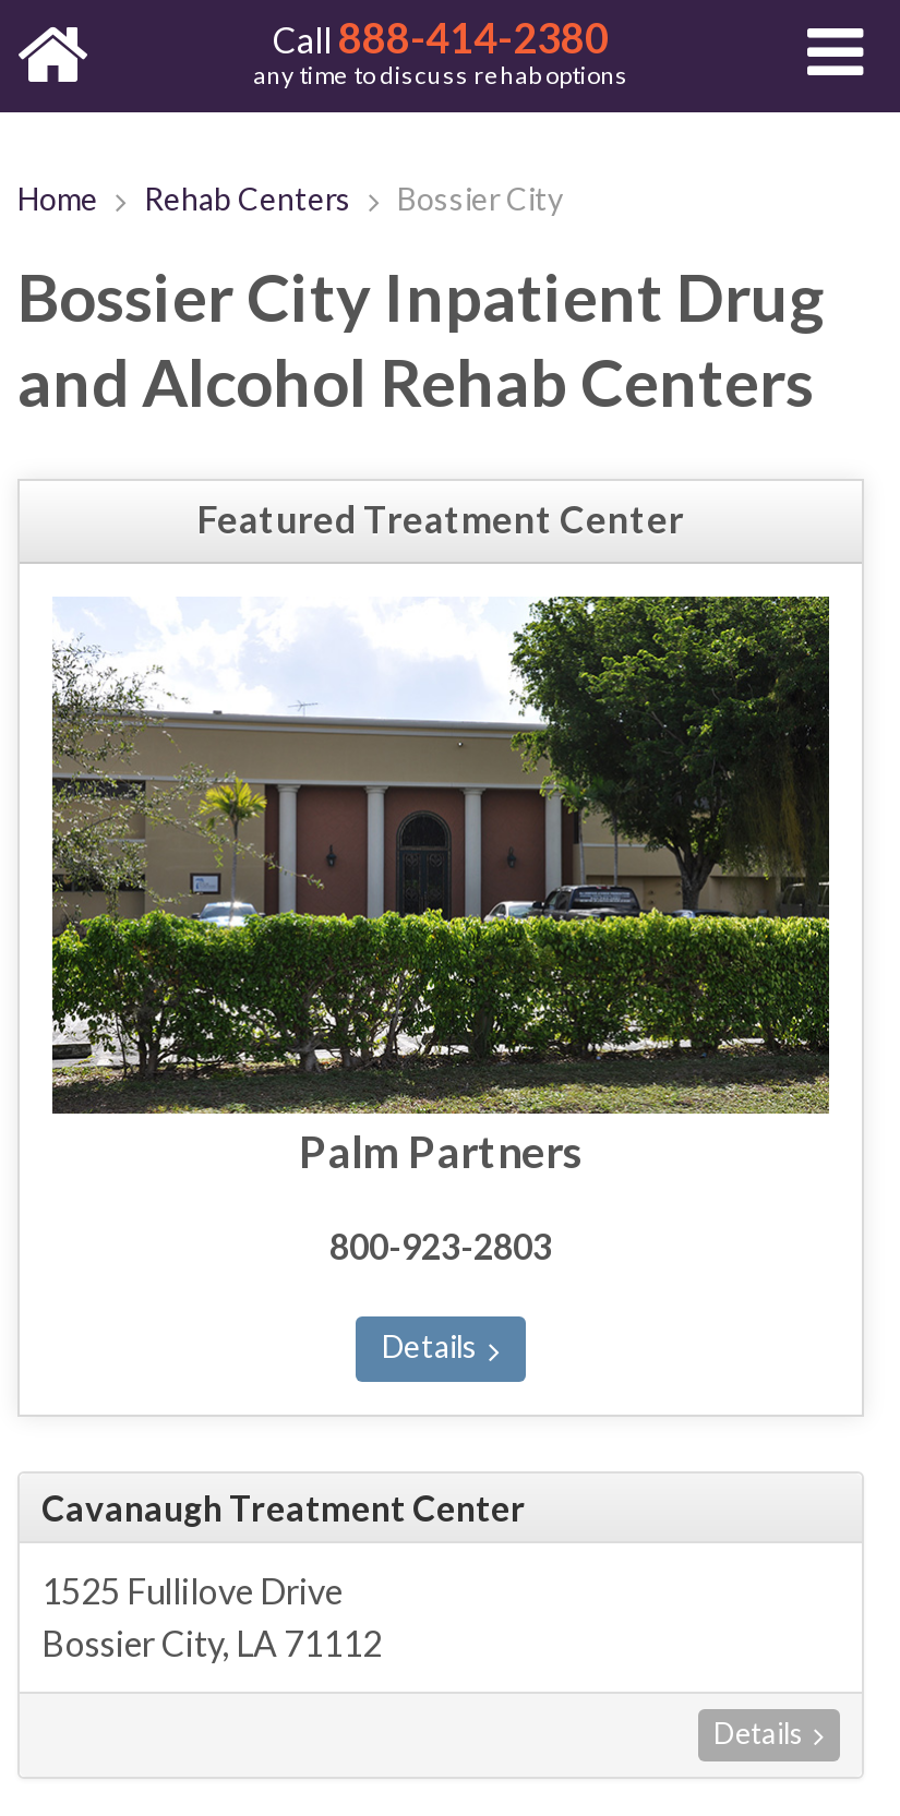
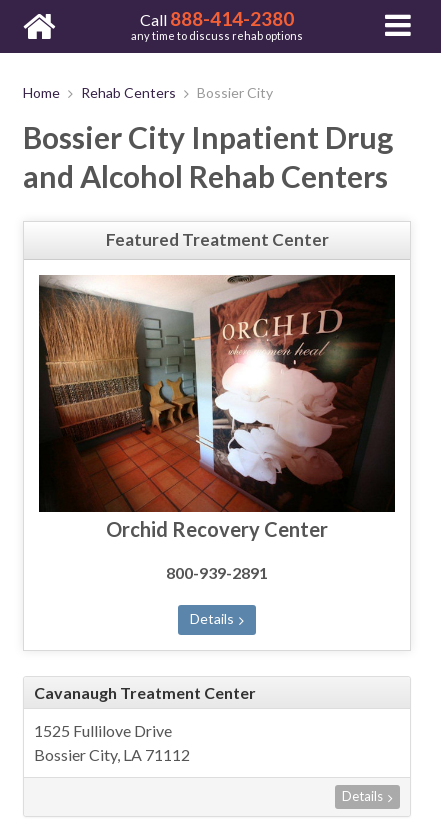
- [image]
- Palm Partners
+ [image]
+ Orchid Recovery Center

- 800-923-2803
+ 800-939-2891
